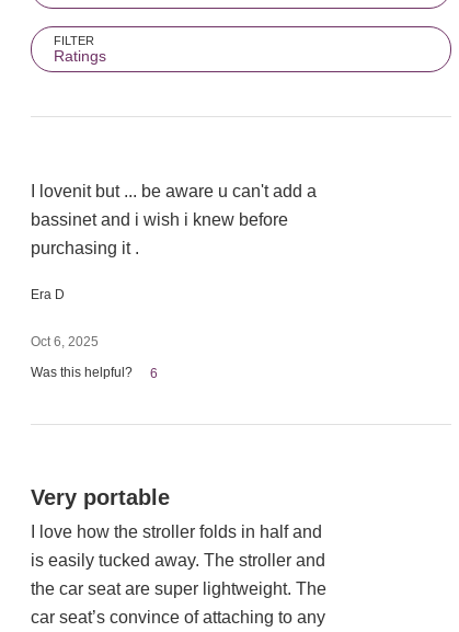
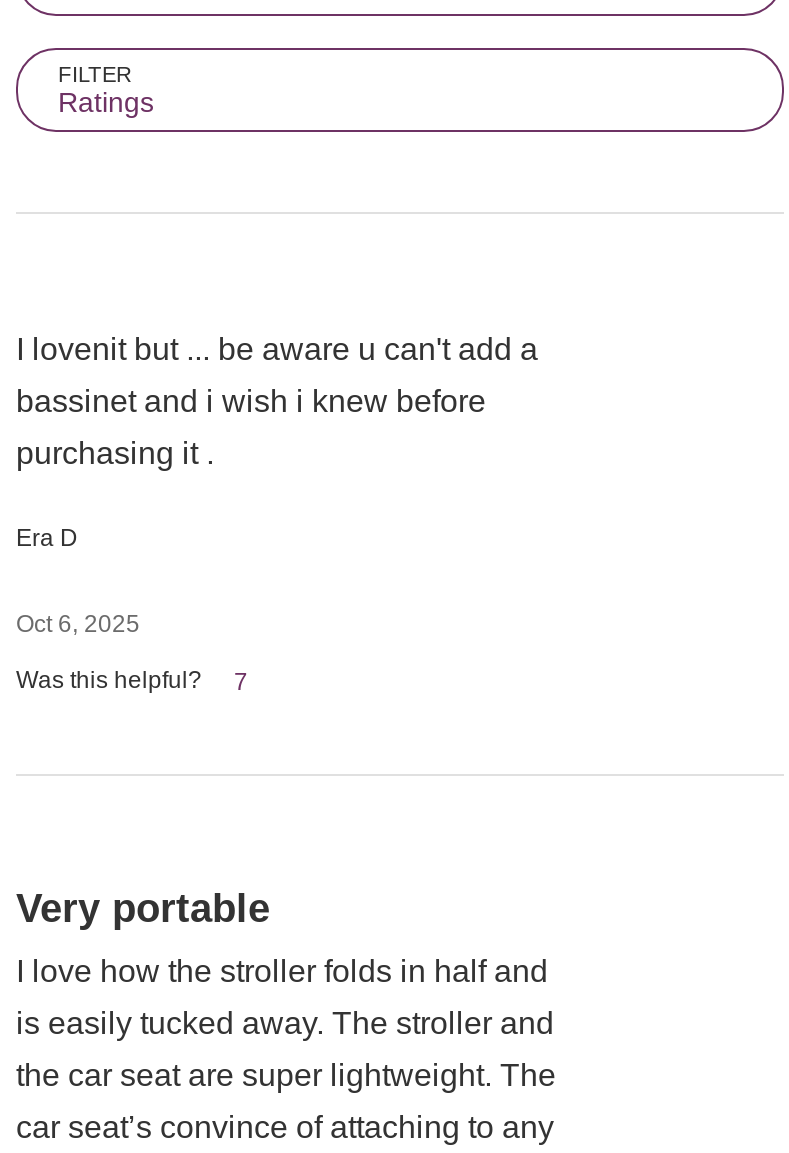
- Was this helpful? 6
+ Was this helpful? 7
